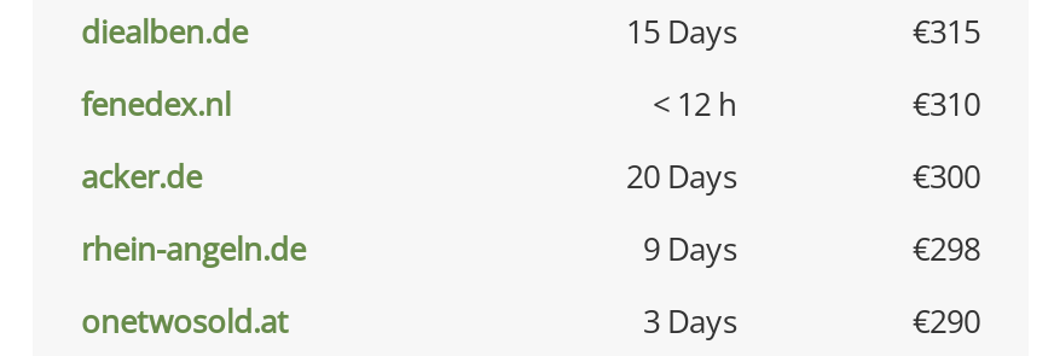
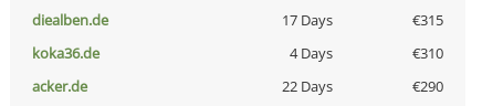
- 15 Days
+ 17 Days

- fenedex.nl
- < 12 h
+ koka36.de
+ 4 Days

- 20 Days
- €300
- rhein-angeln.de
- 9 Days
- €298
- onetwosold.at
- 3 Days
+ 22 Days
